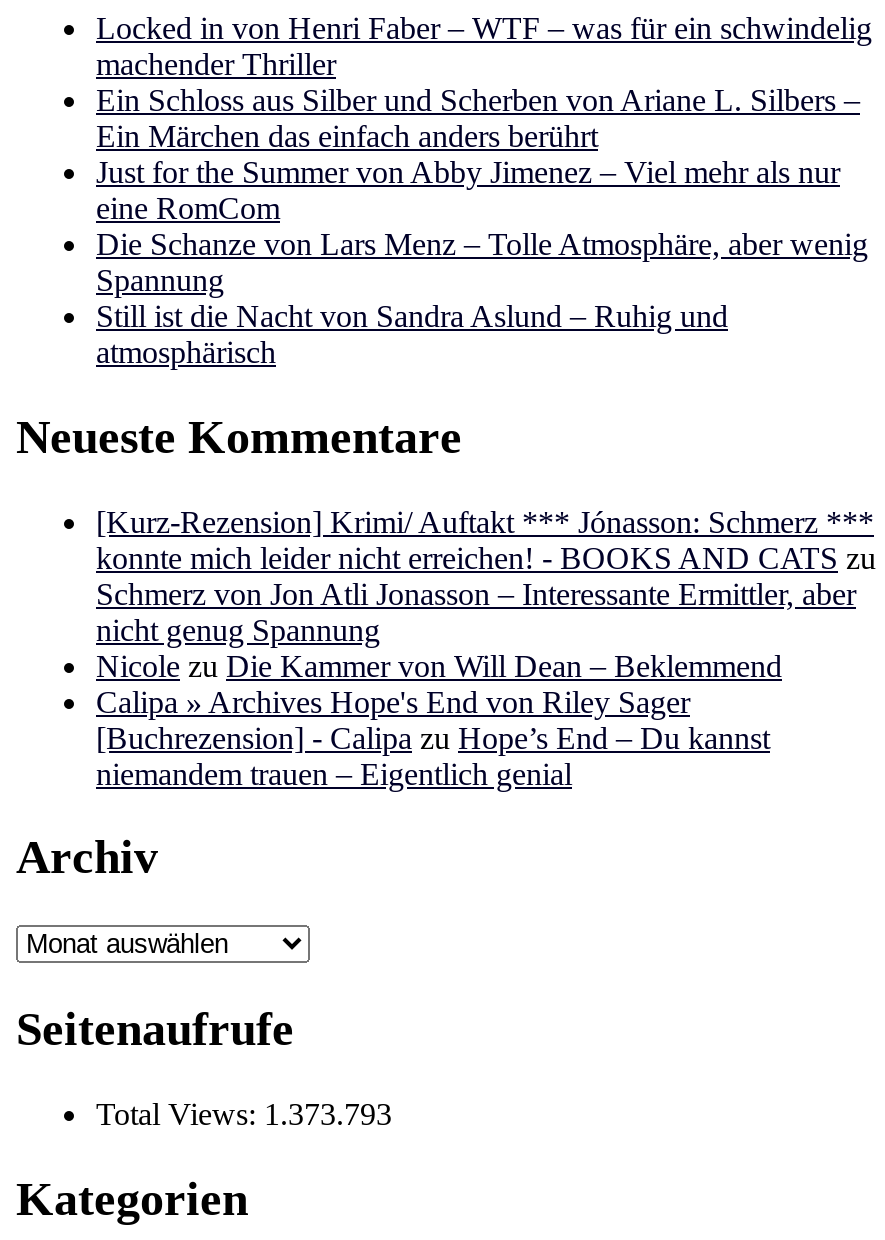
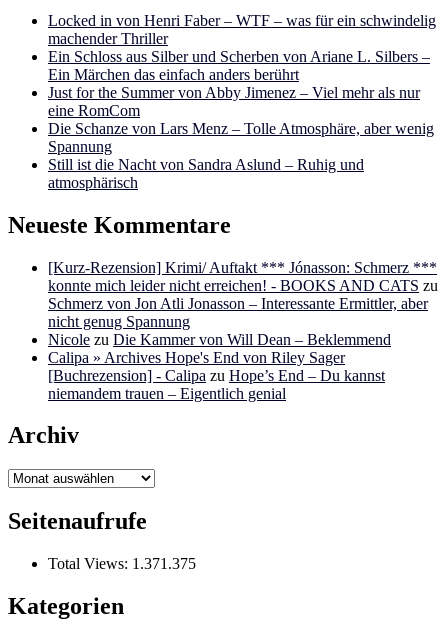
- Total Views: 1.373.793
+ Total Views: 1.371.375
